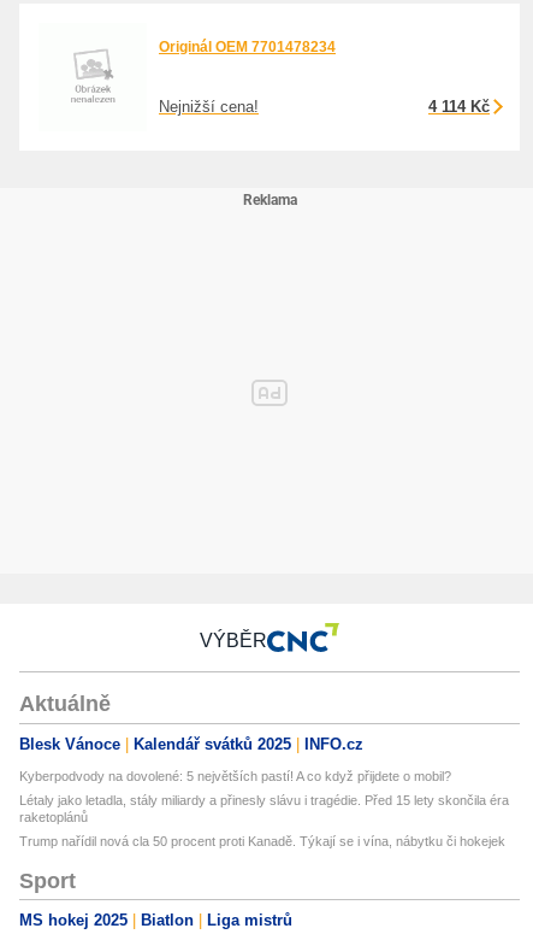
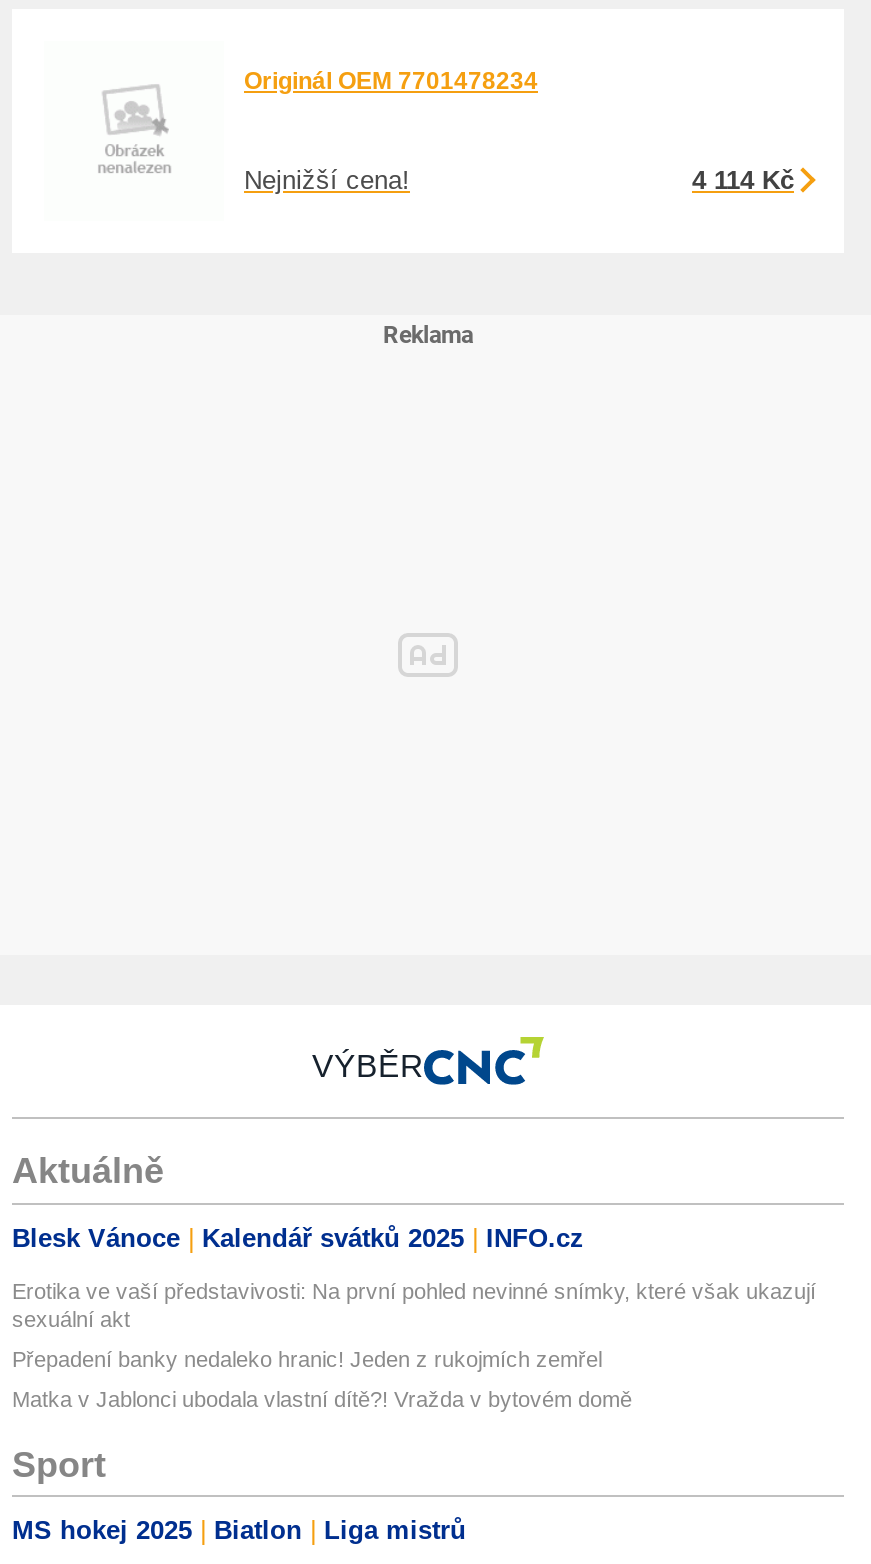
- Kyberpodvody na dovolené: 5 největších pastí! A co když přijdete o mobil?
+ Erotika ve vaší představivosti: Na první pohled nevinné snímky, které však ukazují
+ sexuální akt

- Létaly jako letadla, stály miliardy a přinesly slávu i tragédie. Před 15 lety skončila éra
- raketoplánů
+ Přepadení banky nedaleko hranic! Jeden z rukojmích zemřel

- Trump nařídil nová cla 50 procent proti Kanadě. Týkají se i vína, nábytku či hokejek
+ Matka v Jablonci ubodala vlastní dítě?! Vražda v bytovém domě
